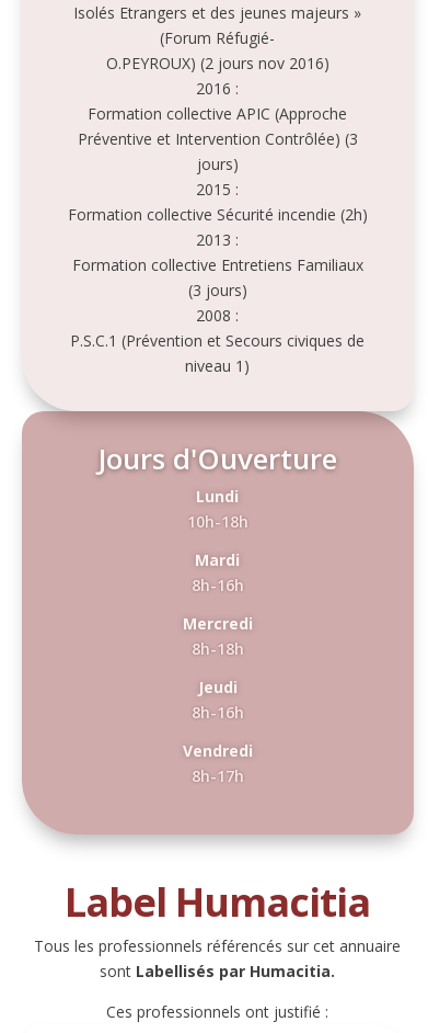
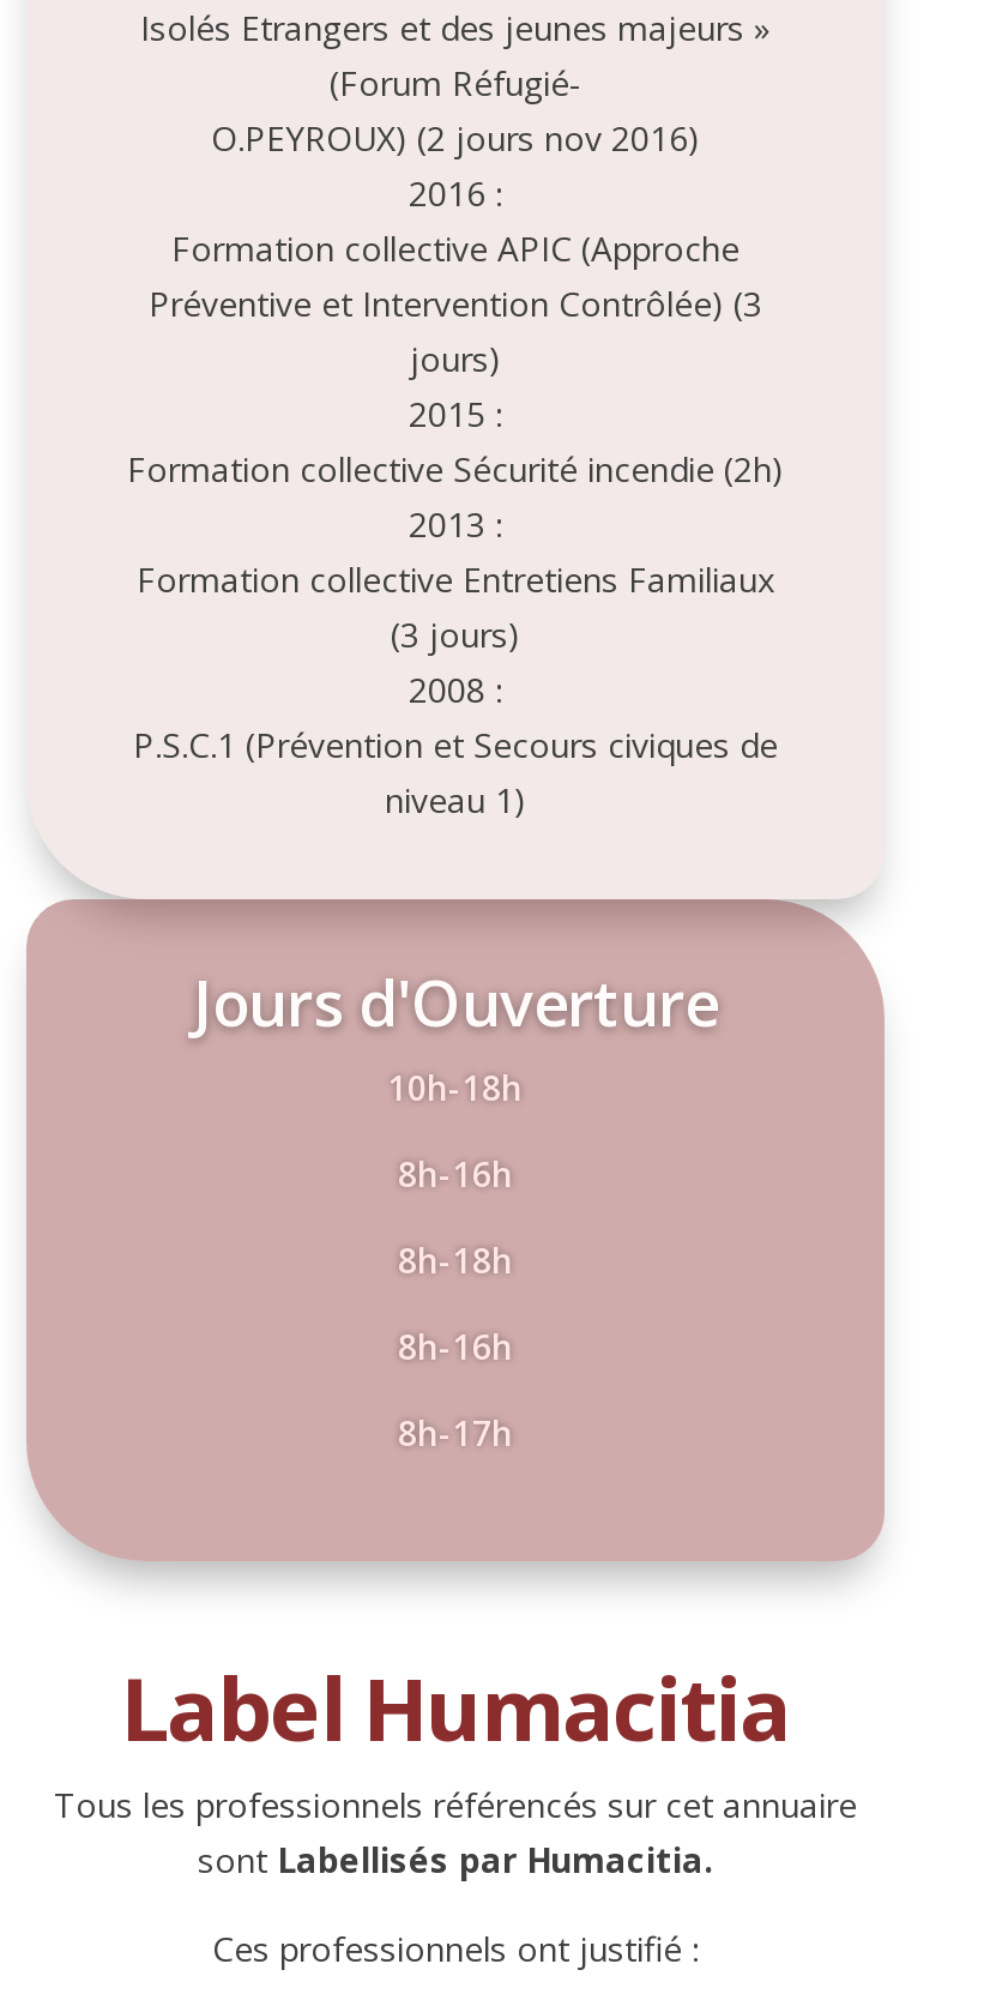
- Lundi

- Mardi

- Mercredi

- Jeudi

- Vendredi
